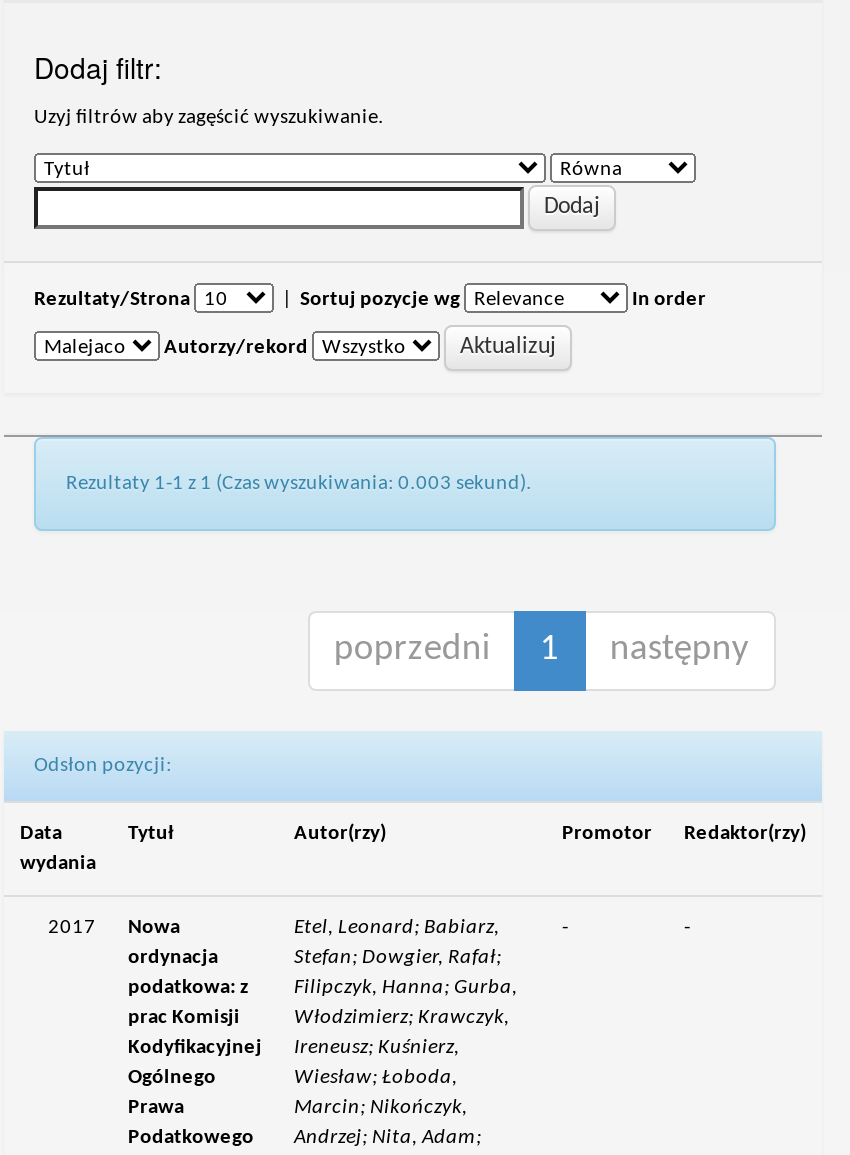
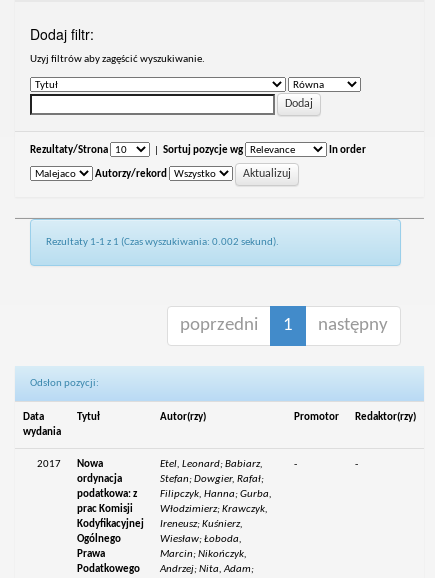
- Rezultaty 1-1 z 1 (Czas wyszukiwania: 0.003 sekund).
+ Rezultaty 1-1 z 1 (Czas wyszukiwania: 0.002 sekund).
